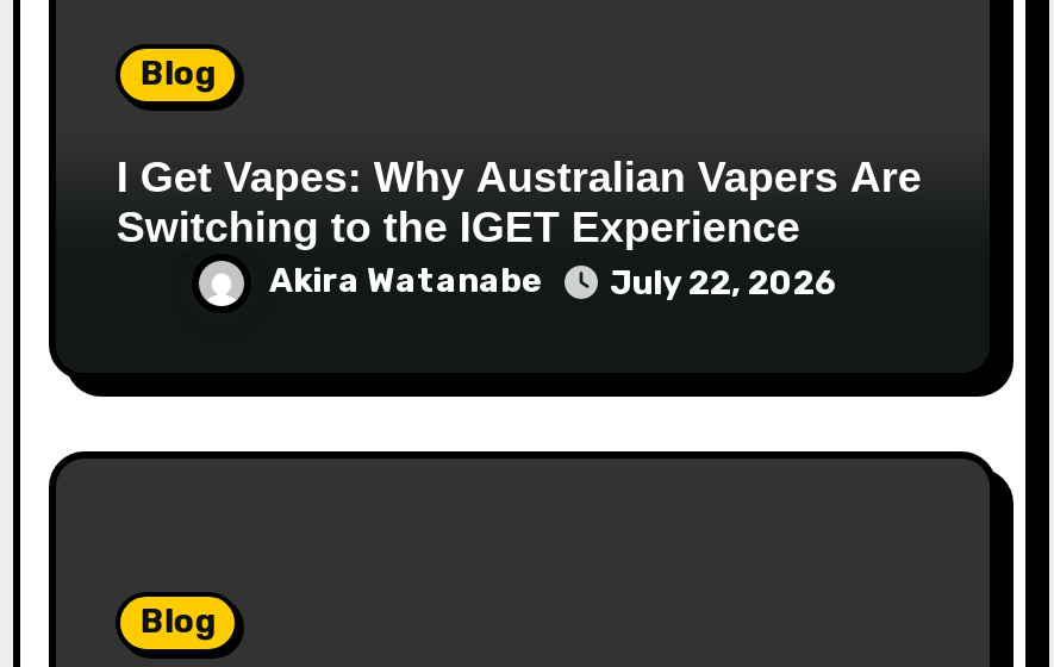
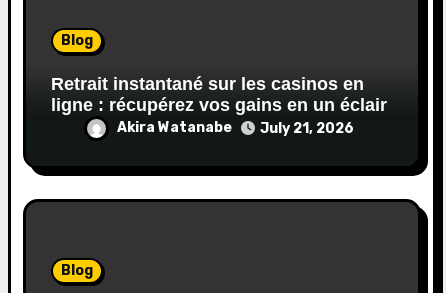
- I Get Vapes: Why Australian Vapers Are
- Switching to the IGET Experience
+ Retrait instantané sur les casinos en
+ ligne : récupérez vos gains en un éclair

- Akira Watanabe July 22, 2026
+ Akira Watanabe July 21, 2026
